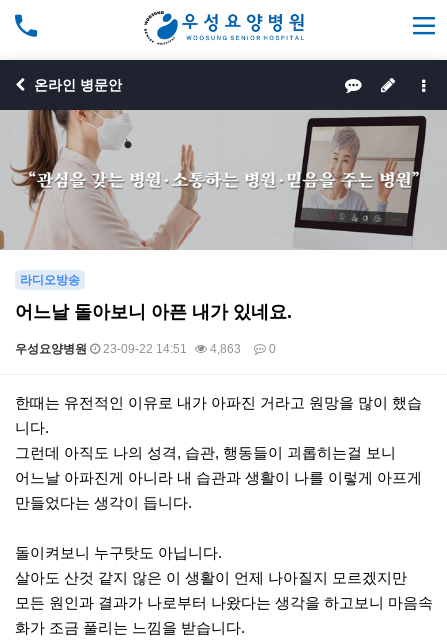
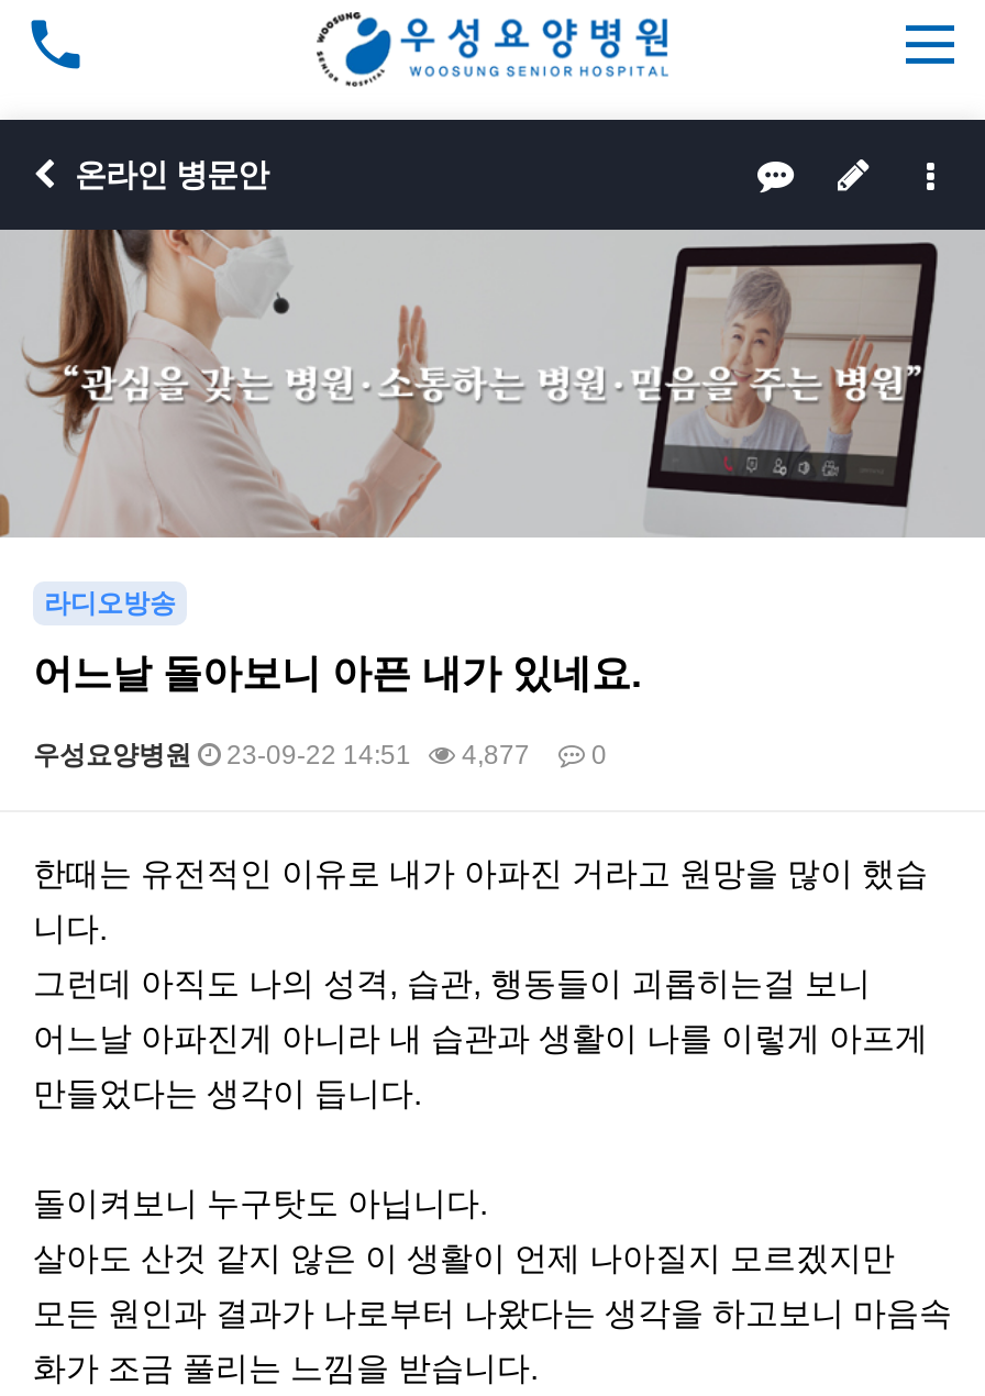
- 우성요양병원 23-09-22 14:51 4,863 0
+ 우성요양병원 23-09-22 14:51 4,877 0
